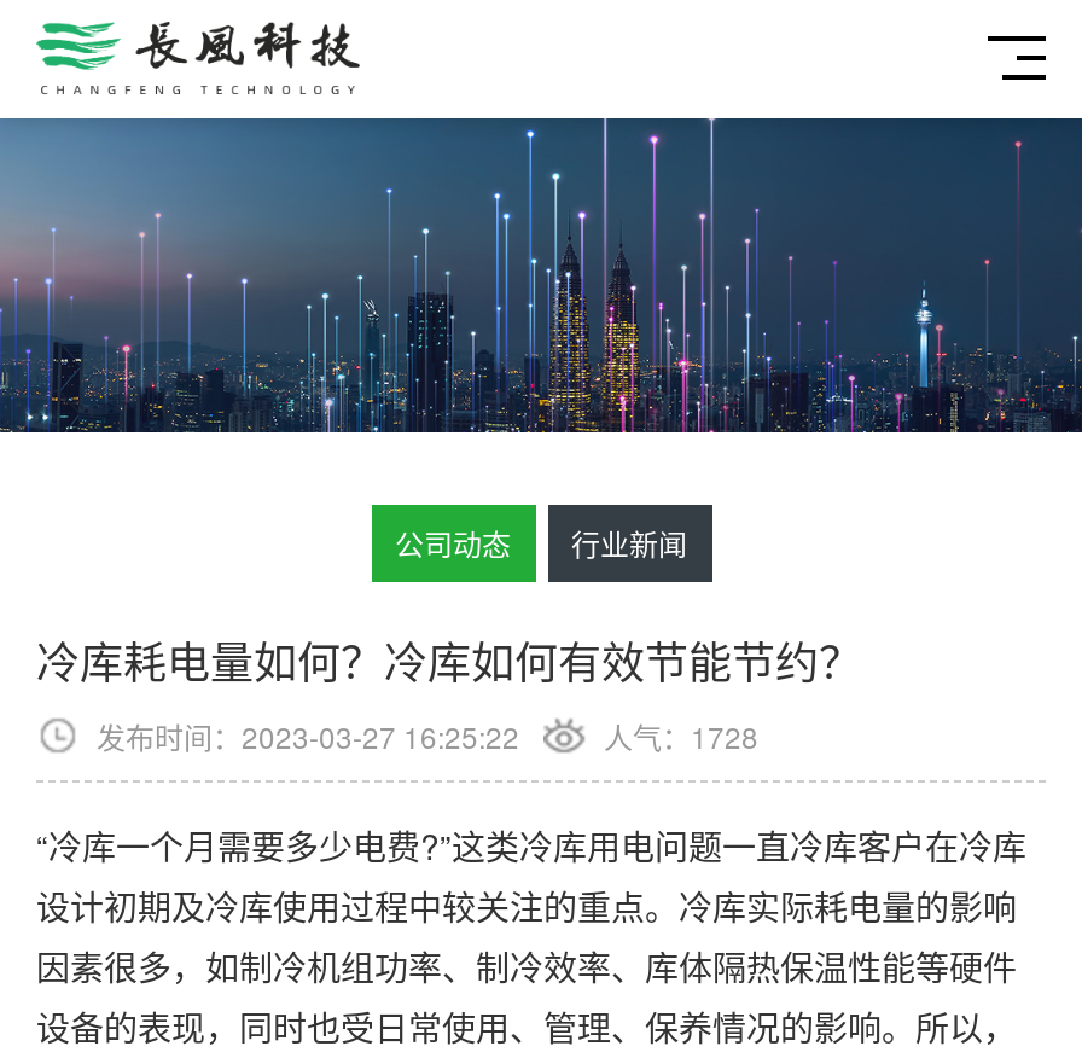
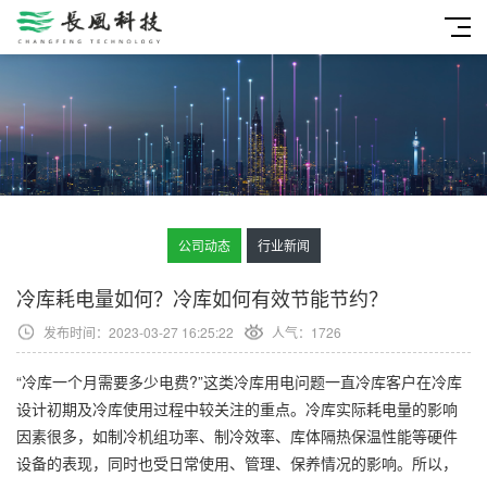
- 人气：1728
+ 人气：1726
